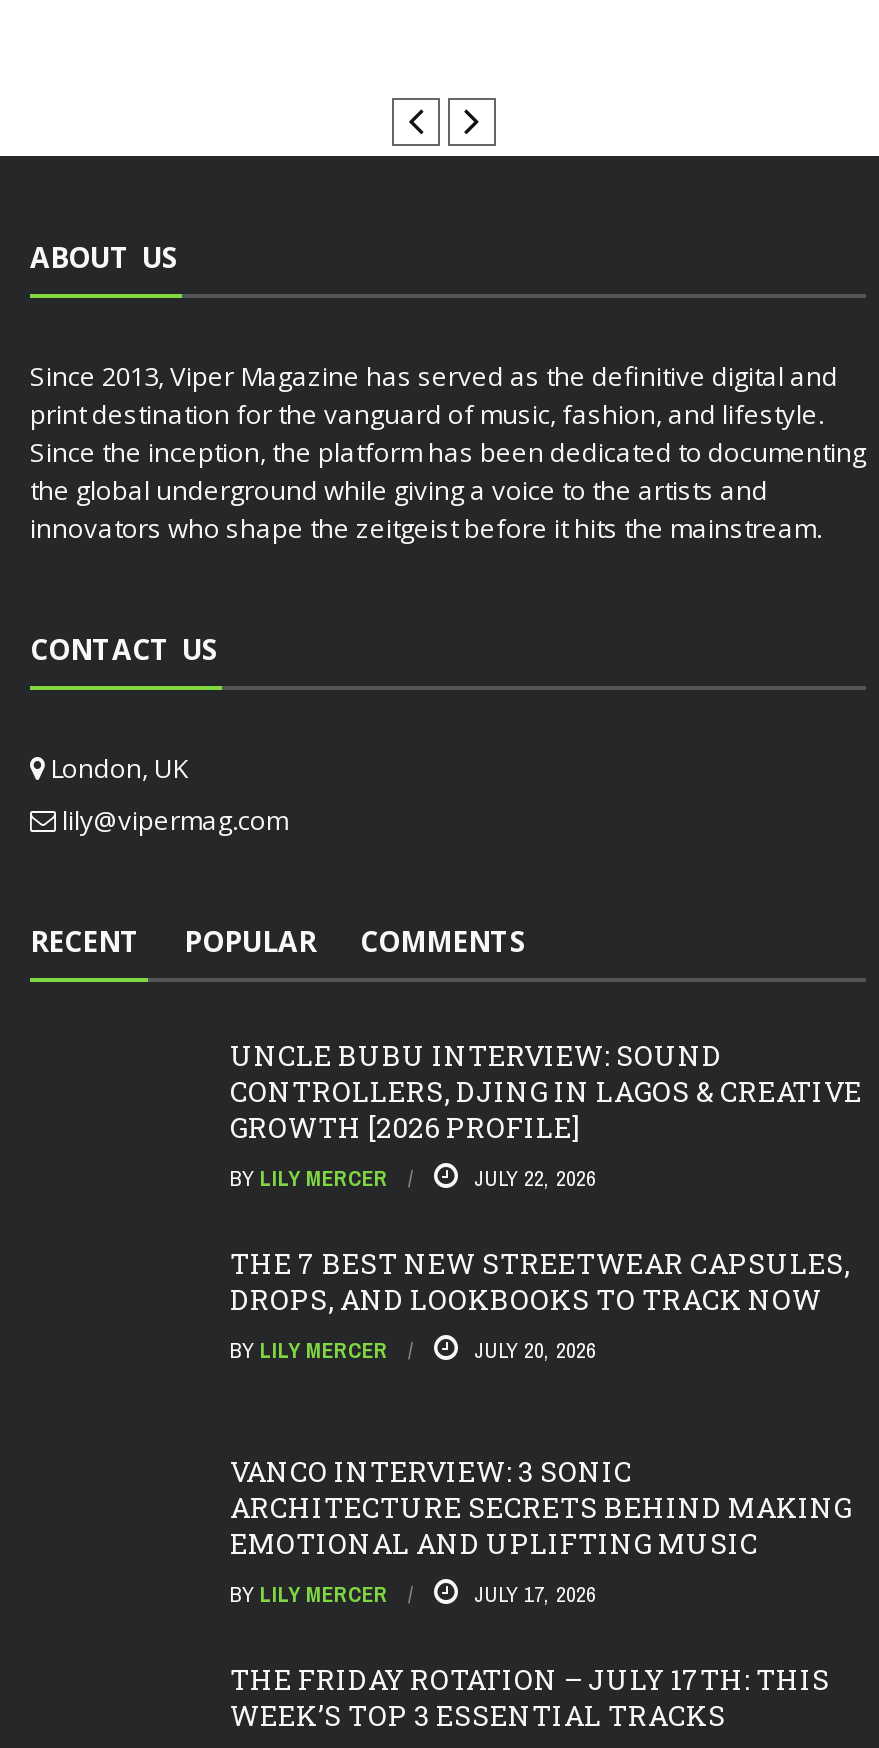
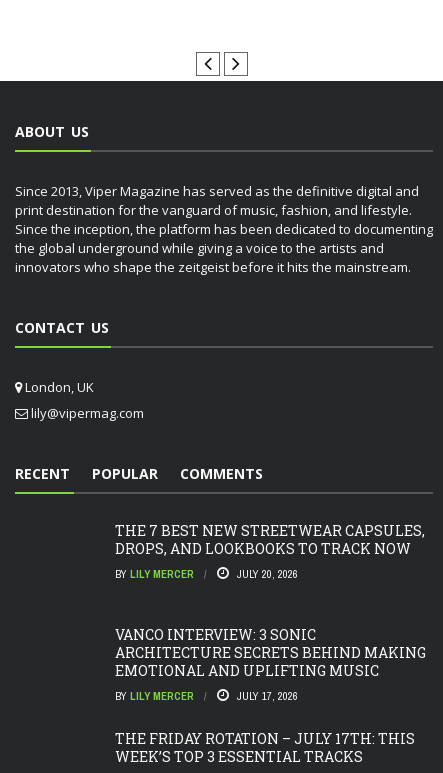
- UNCLE BUBU INTERVIEW: SOUND
- CONTROLLERS, DJING IN LAGOS & CREATIVE
- GROWTH [2026 PROFILE]
- BY LILY MERCER
- JULY 22, 2026
